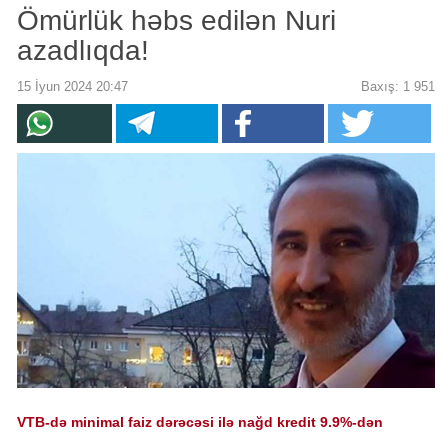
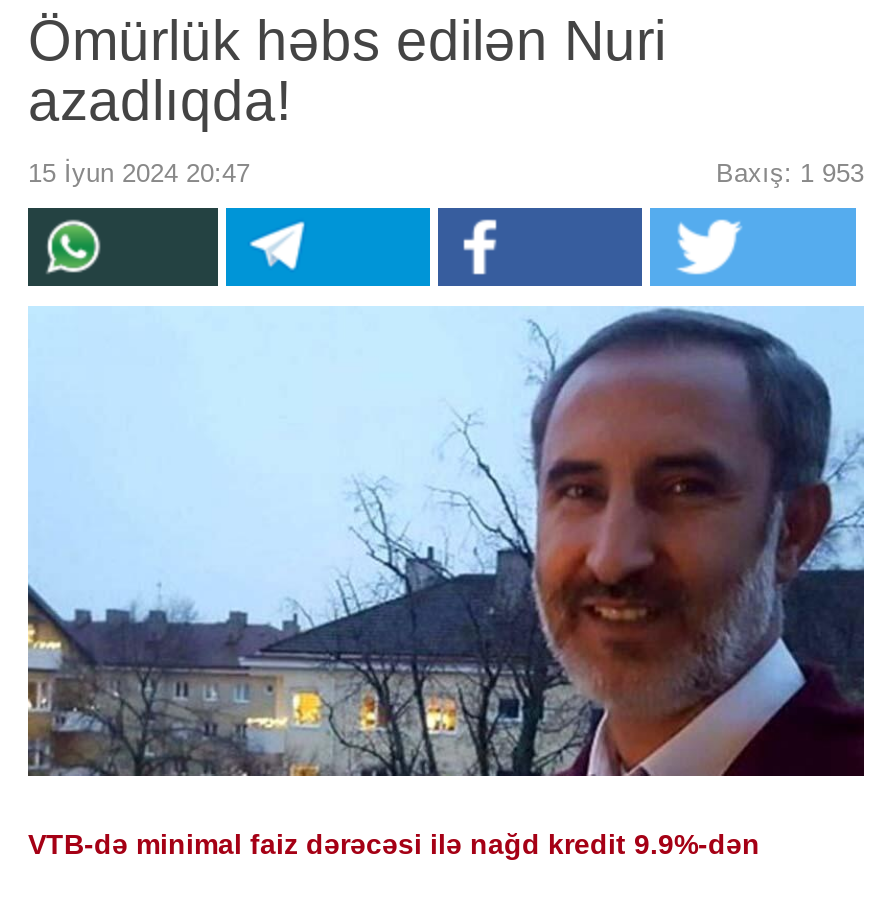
- Baxış: 1 951
+ Baxış: 1 953
